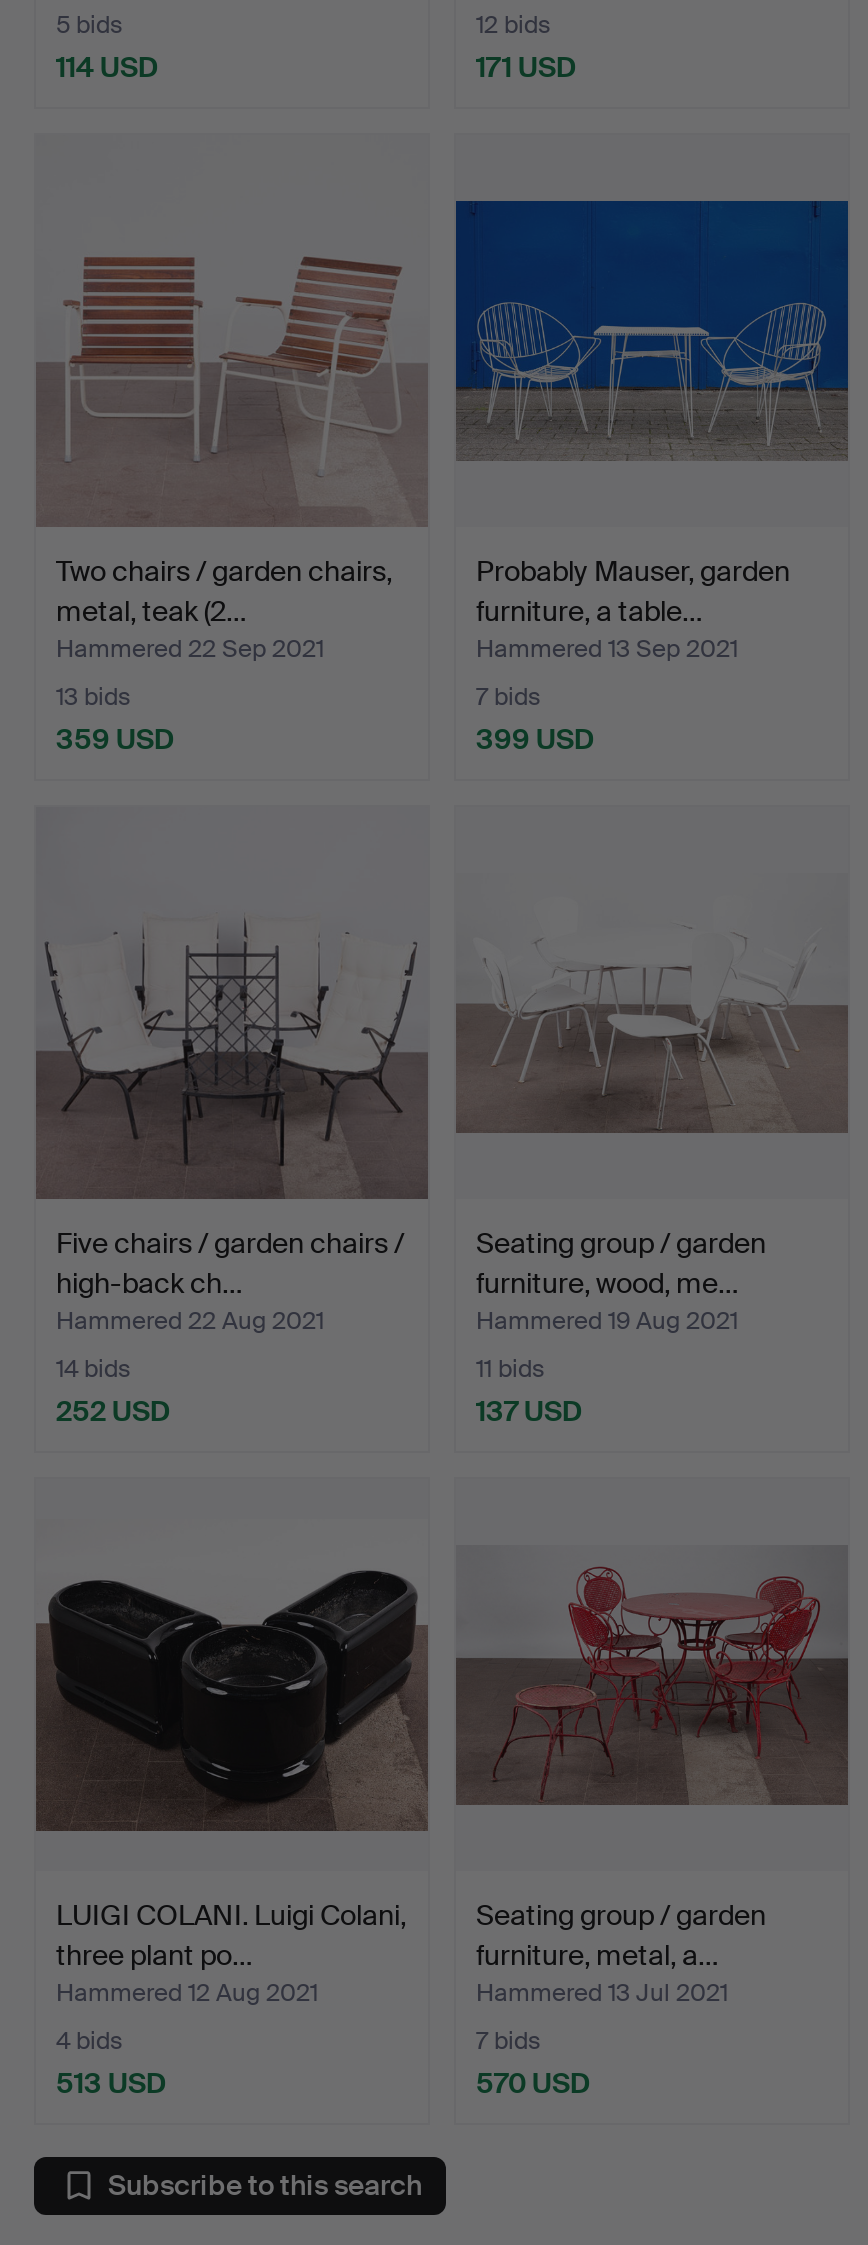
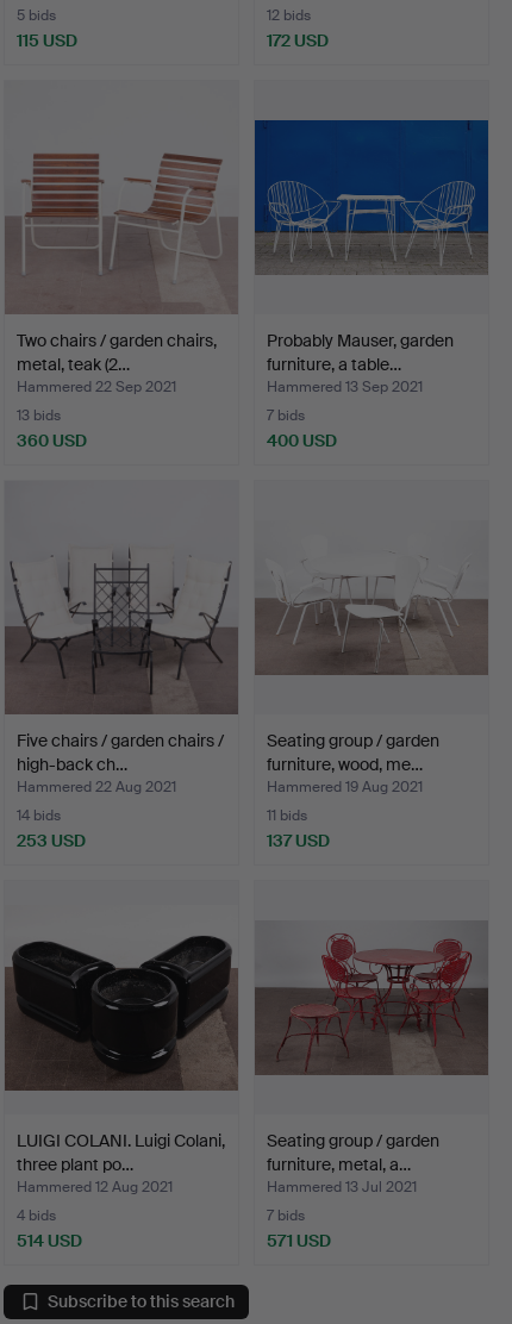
- 114 USD
+ 115 USD

- 171 USD
+ 172 USD

- 359 USD
+ 360 USD

- 399 USD
+ 400 USD

- 252 USD
+ 253 USD

- 513 USD
+ 514 USD

- 570 USD
+ 571 USD
